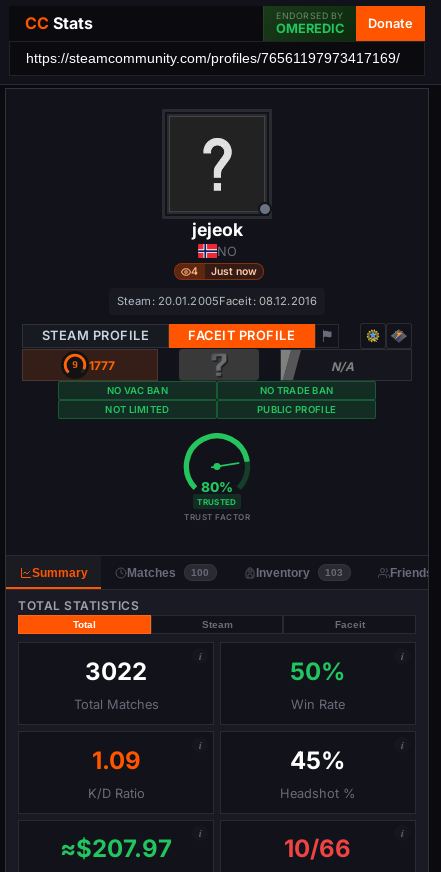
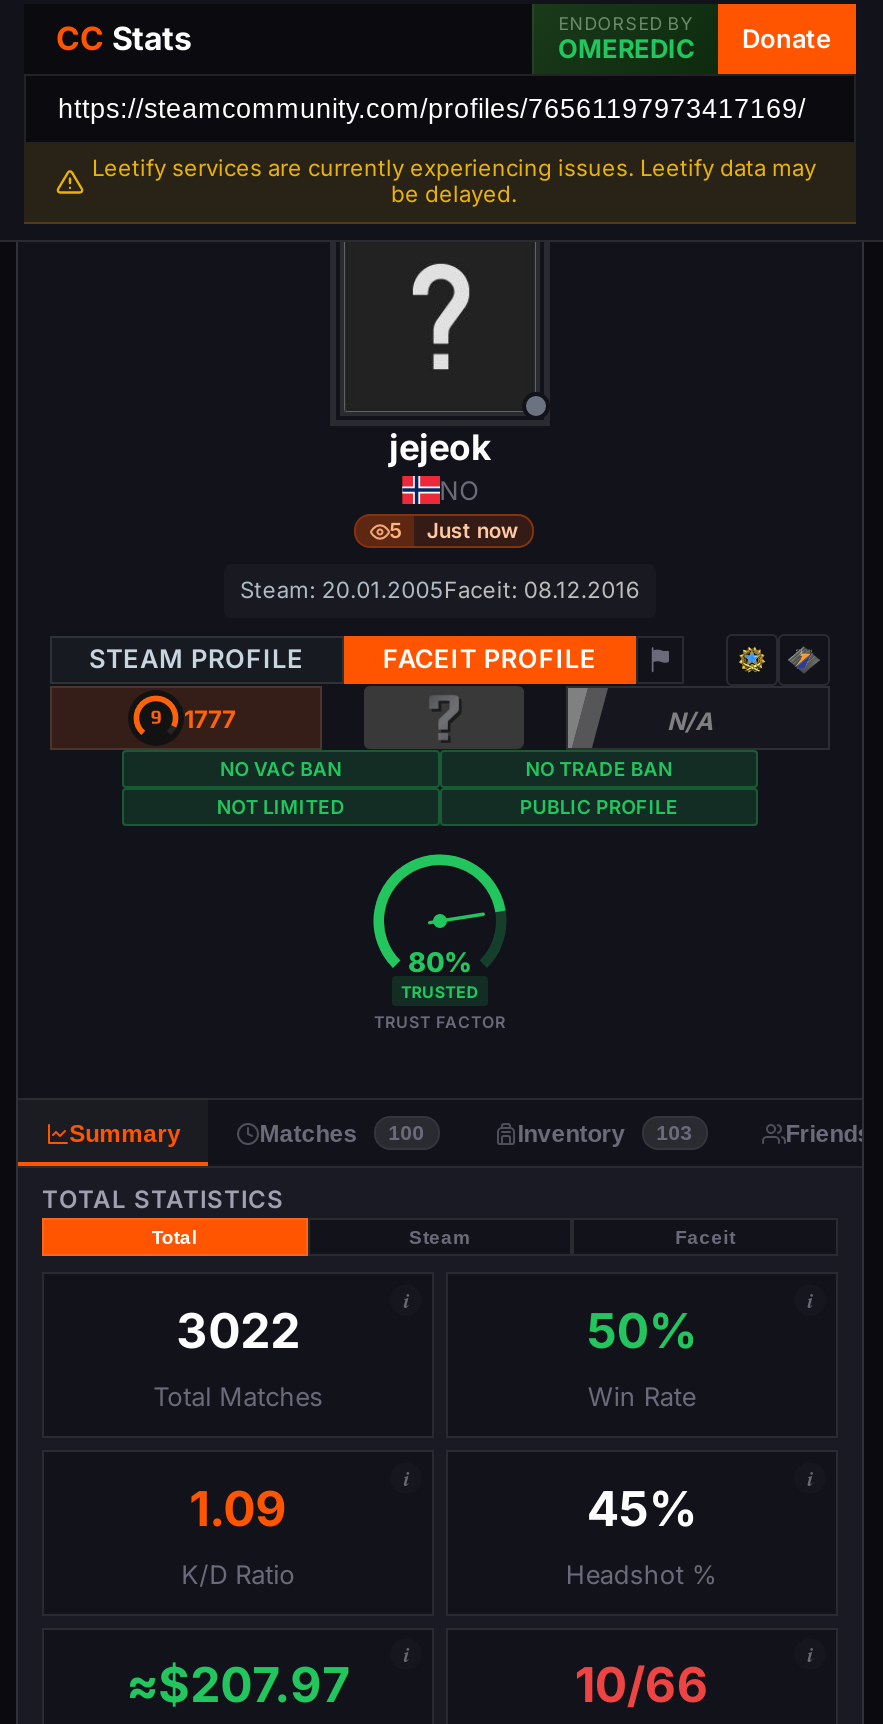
+ Leetify services are currently experiencing issues. Leetify data may
+ be delayed.

- 4 Just now
+ 5 Just now
